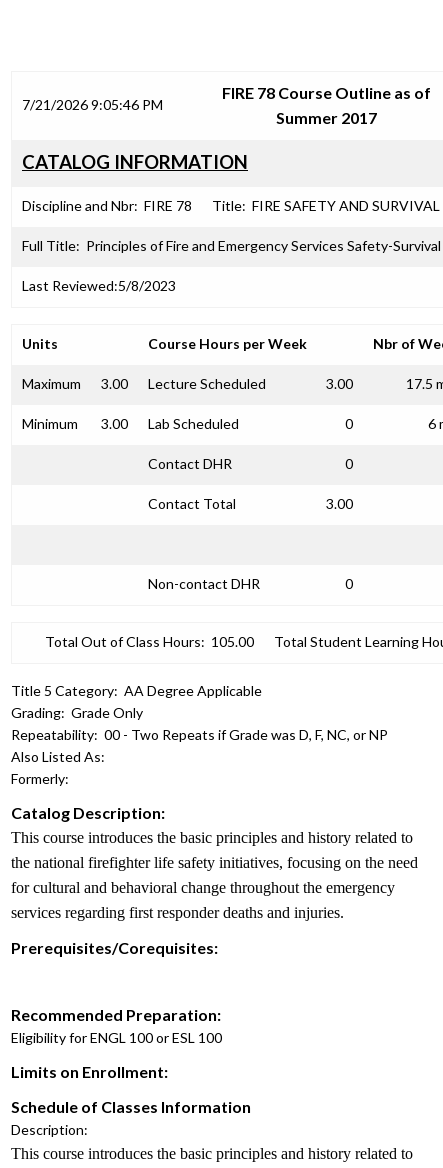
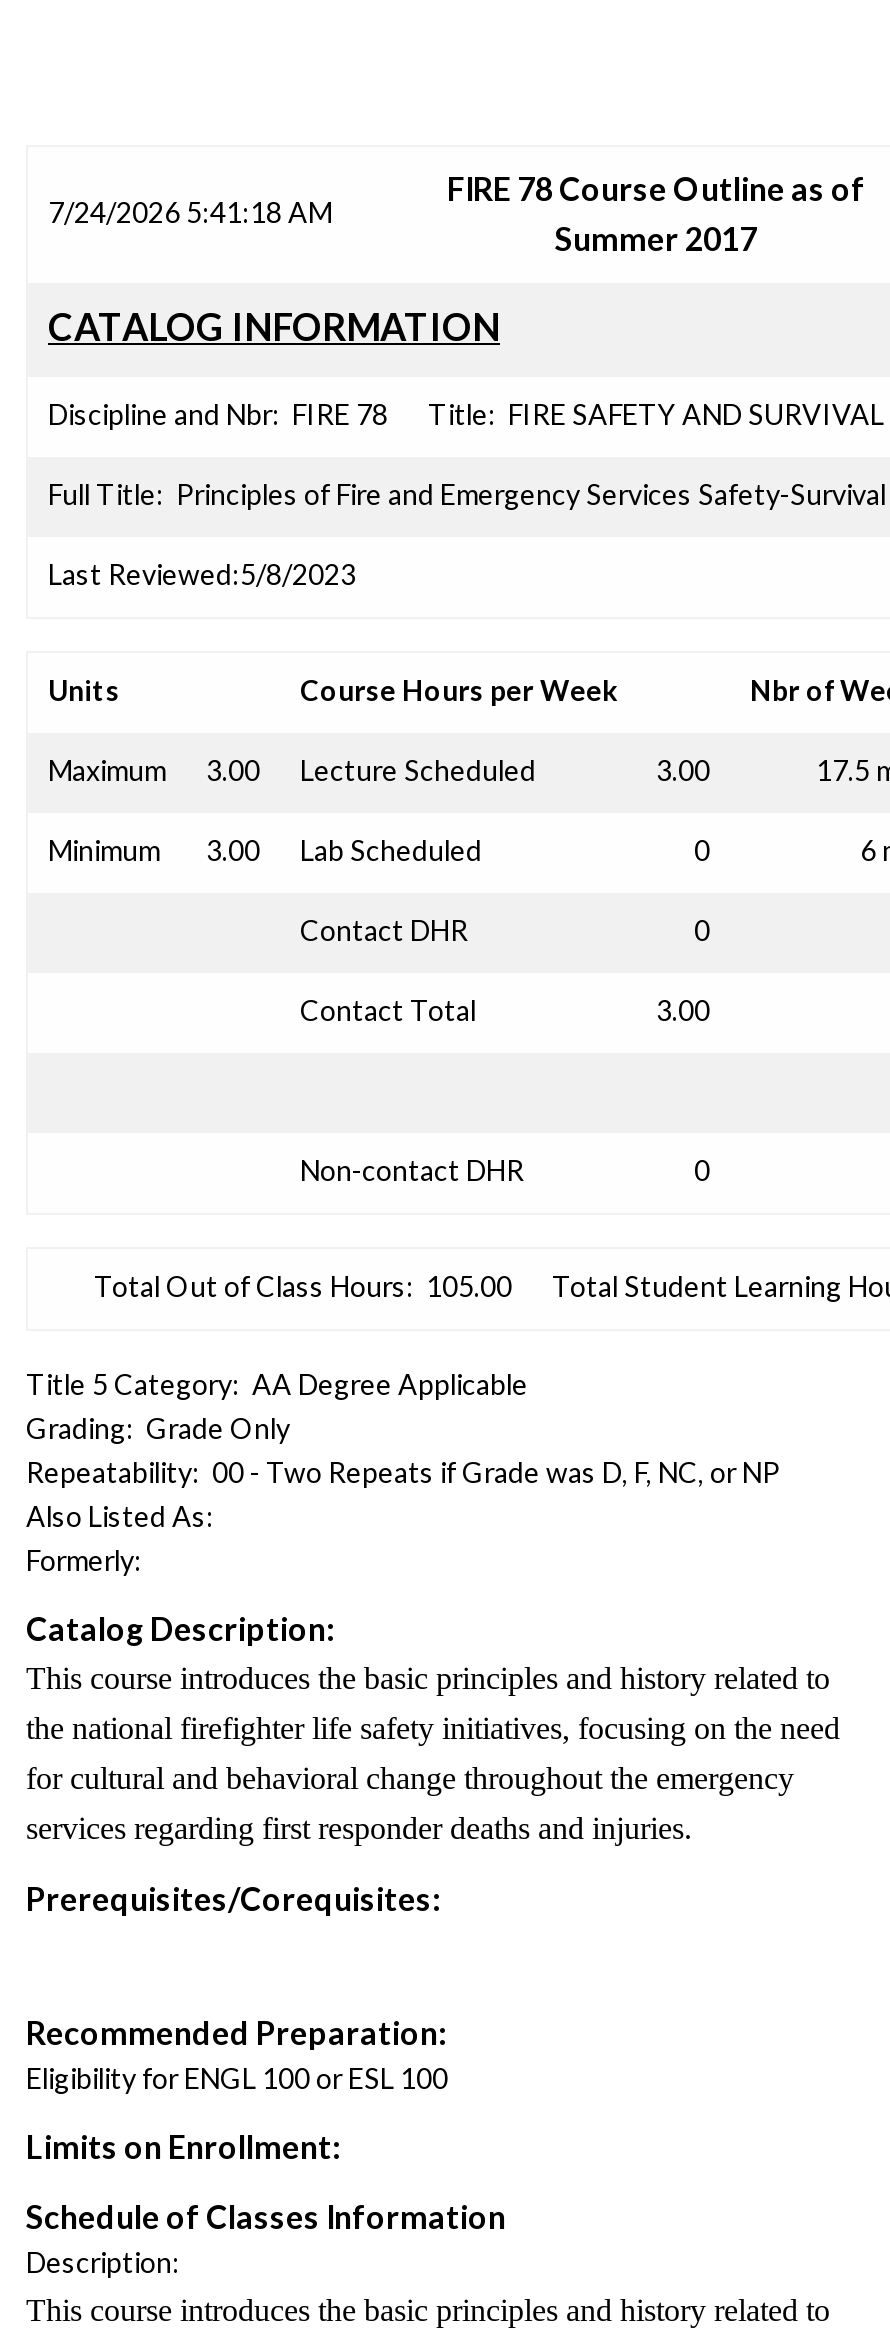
- 7/21/2026 9:05:46 PM
+ 7/24/2026 5:41:18 AM
